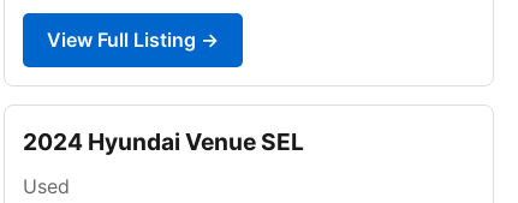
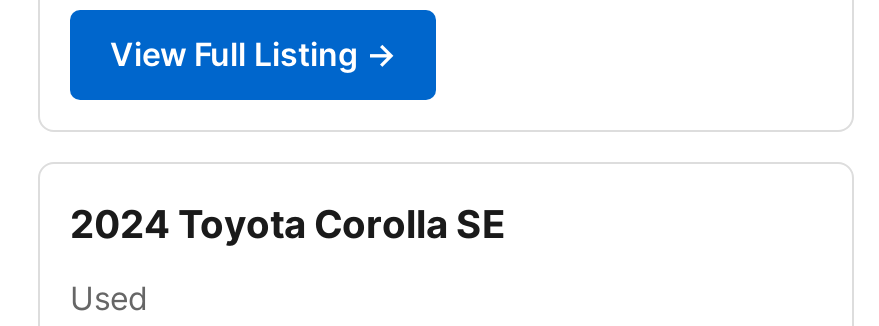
- 2024 Hyundai Venue SEL
+ 2024 Toyota Corolla SE
